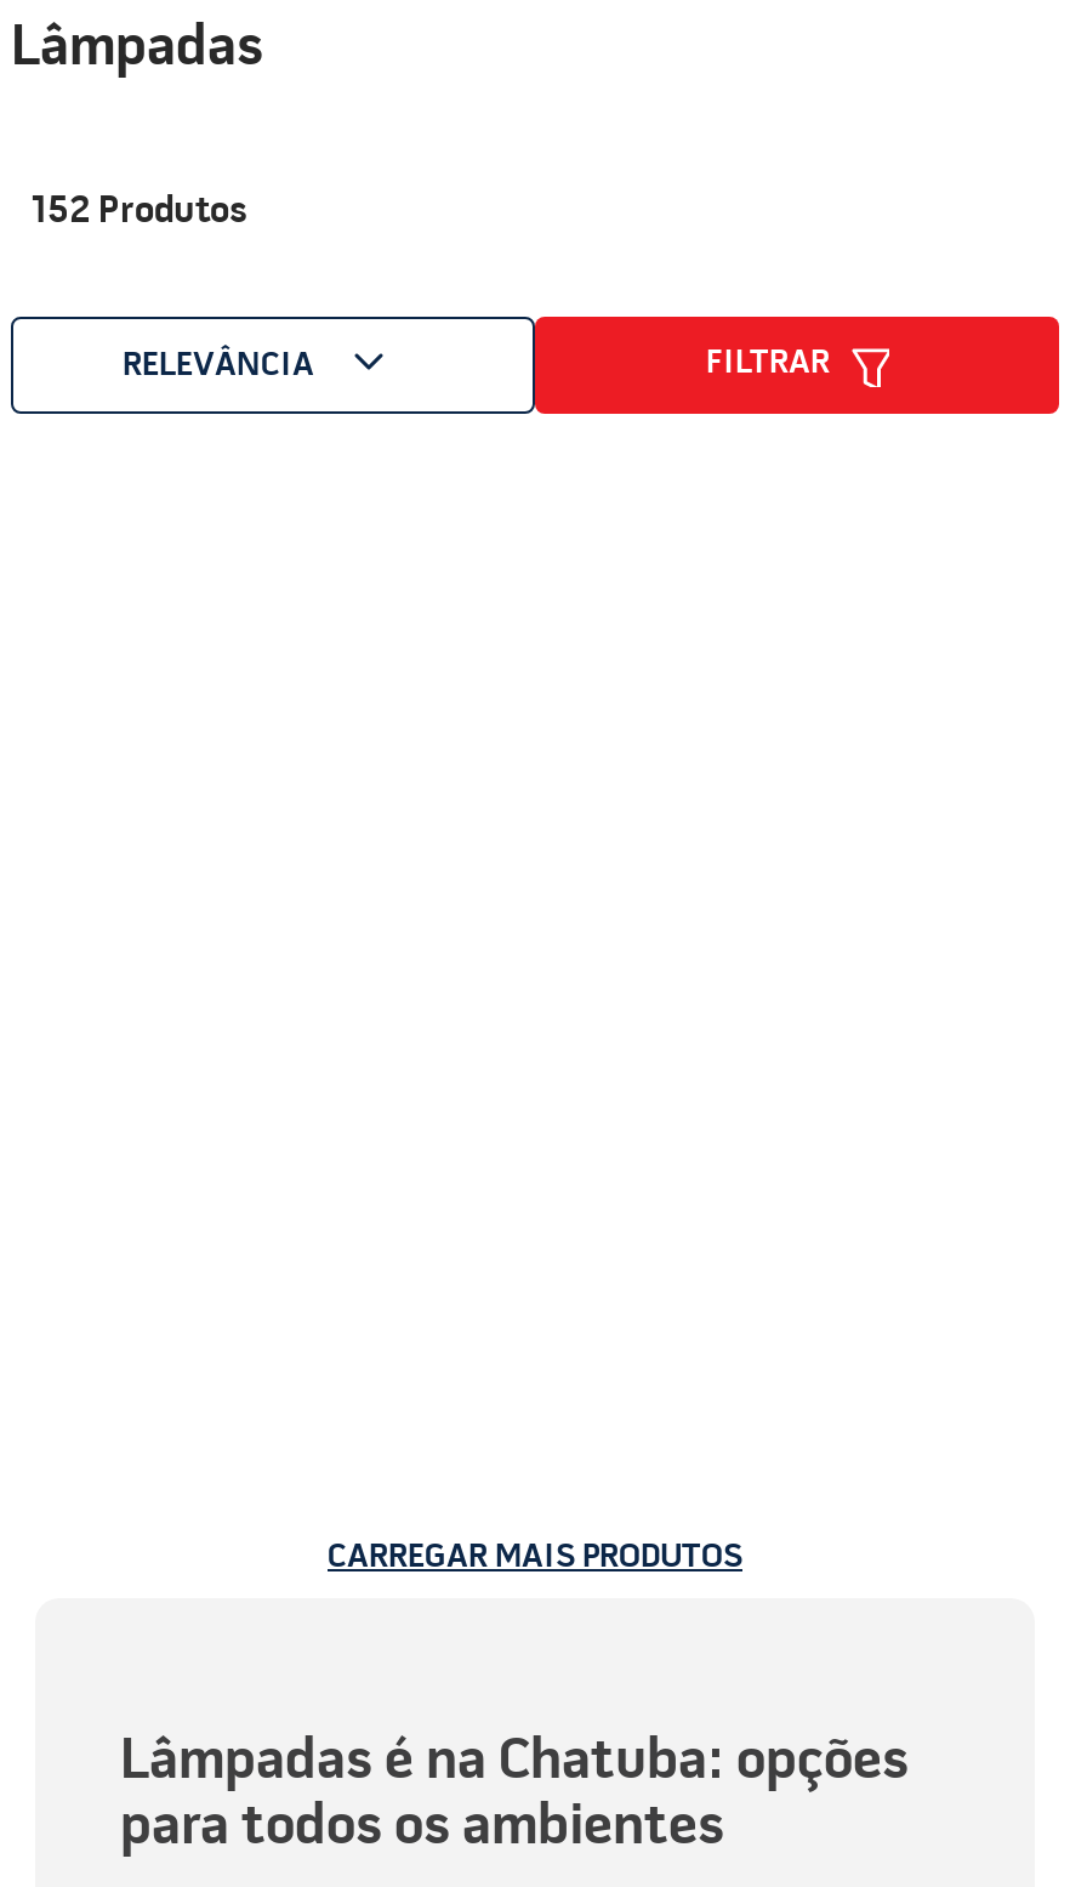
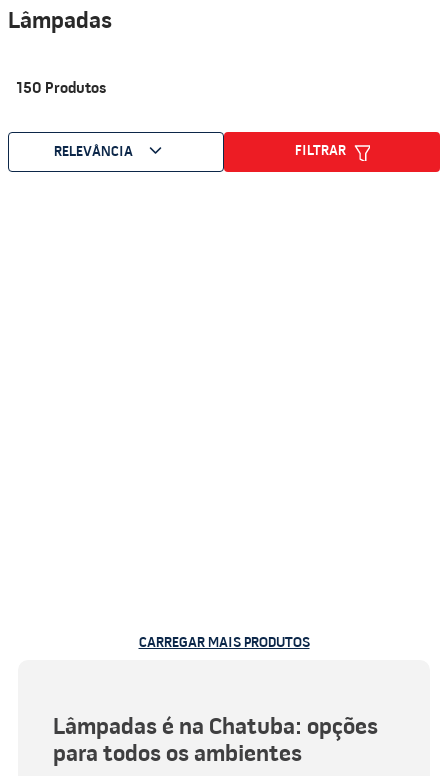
- 152 Produtos
+ 150 Produtos
